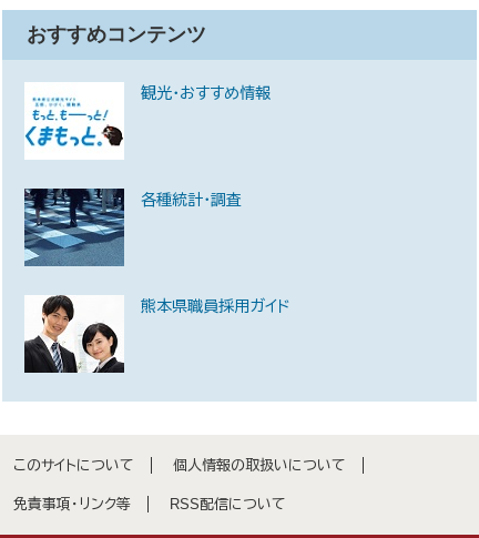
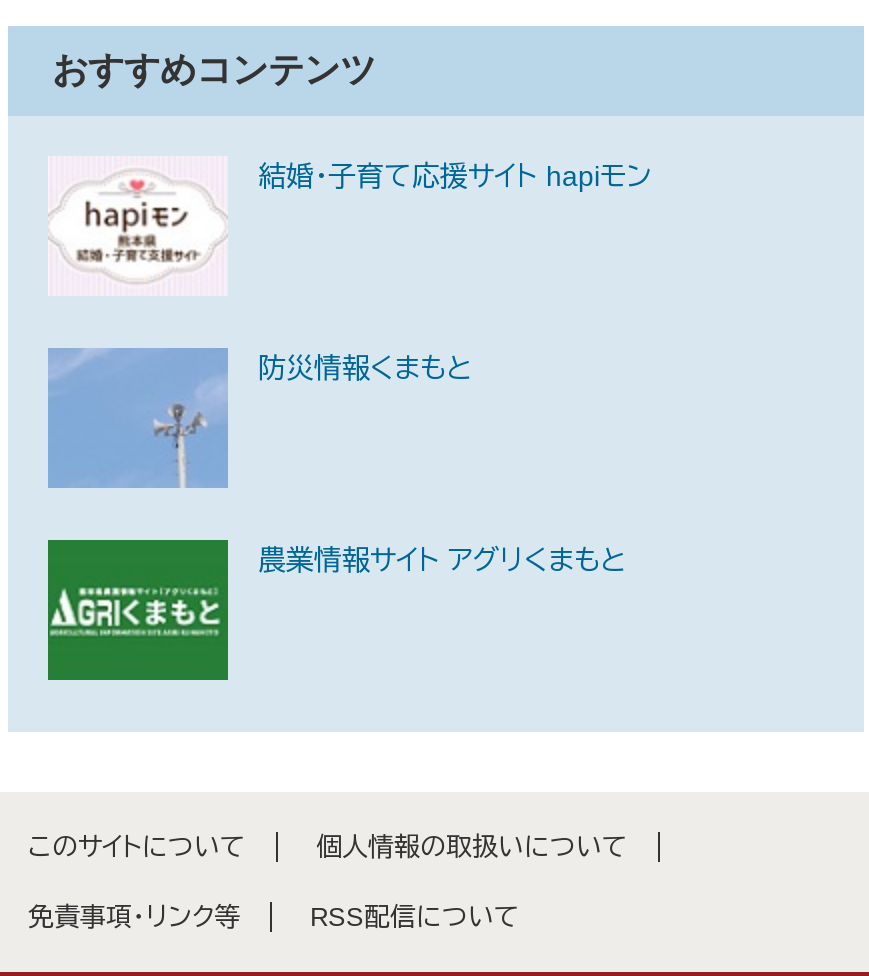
- [image]
- 観光・おすすめ情報
+ [image]
+ 結婚・子育て応援サイト hapiモン

- [image]
- 各種統計・調査
+ [image]
+ 防災情報くまもと

- [image]
- 熊本県職員採用ガイド
+ [image]
+ 農業情報サイト アグリくまもと
